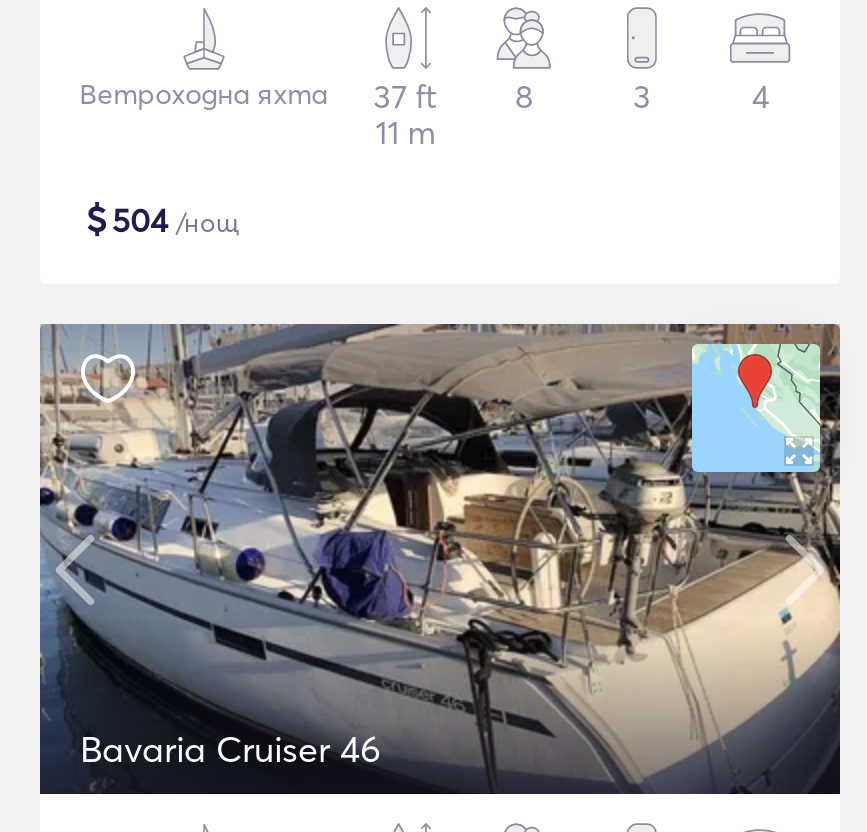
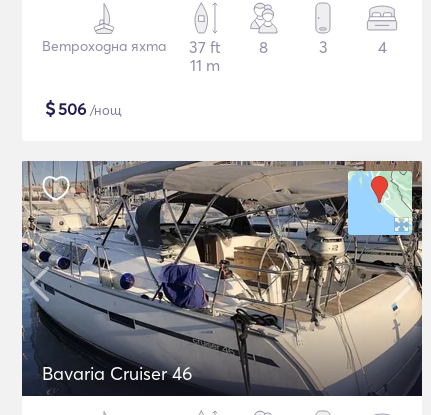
- $504 /нощ
+ $506 /нощ
